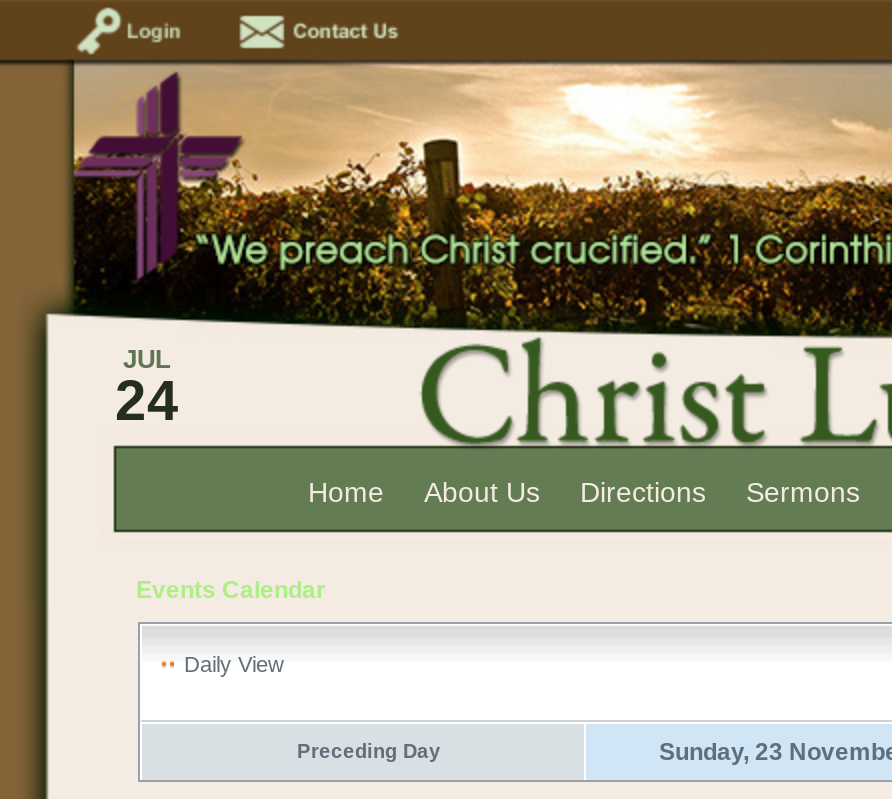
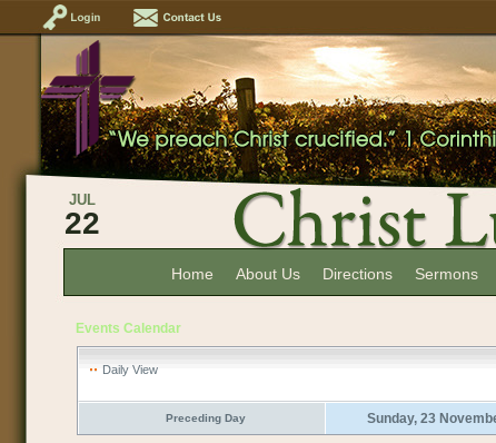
- 24
+ 22
